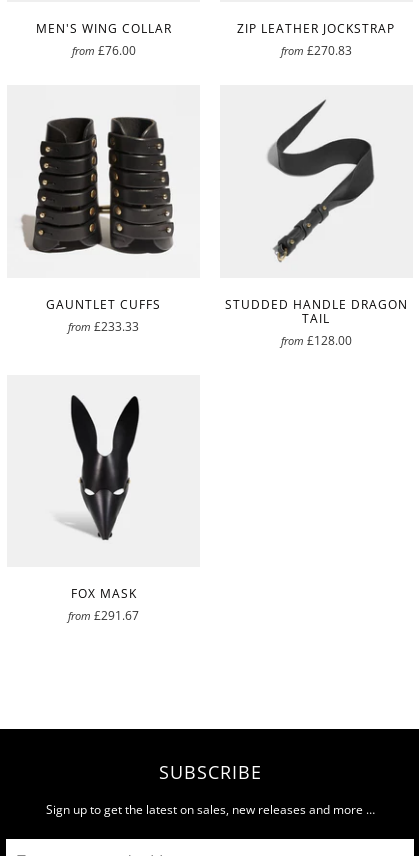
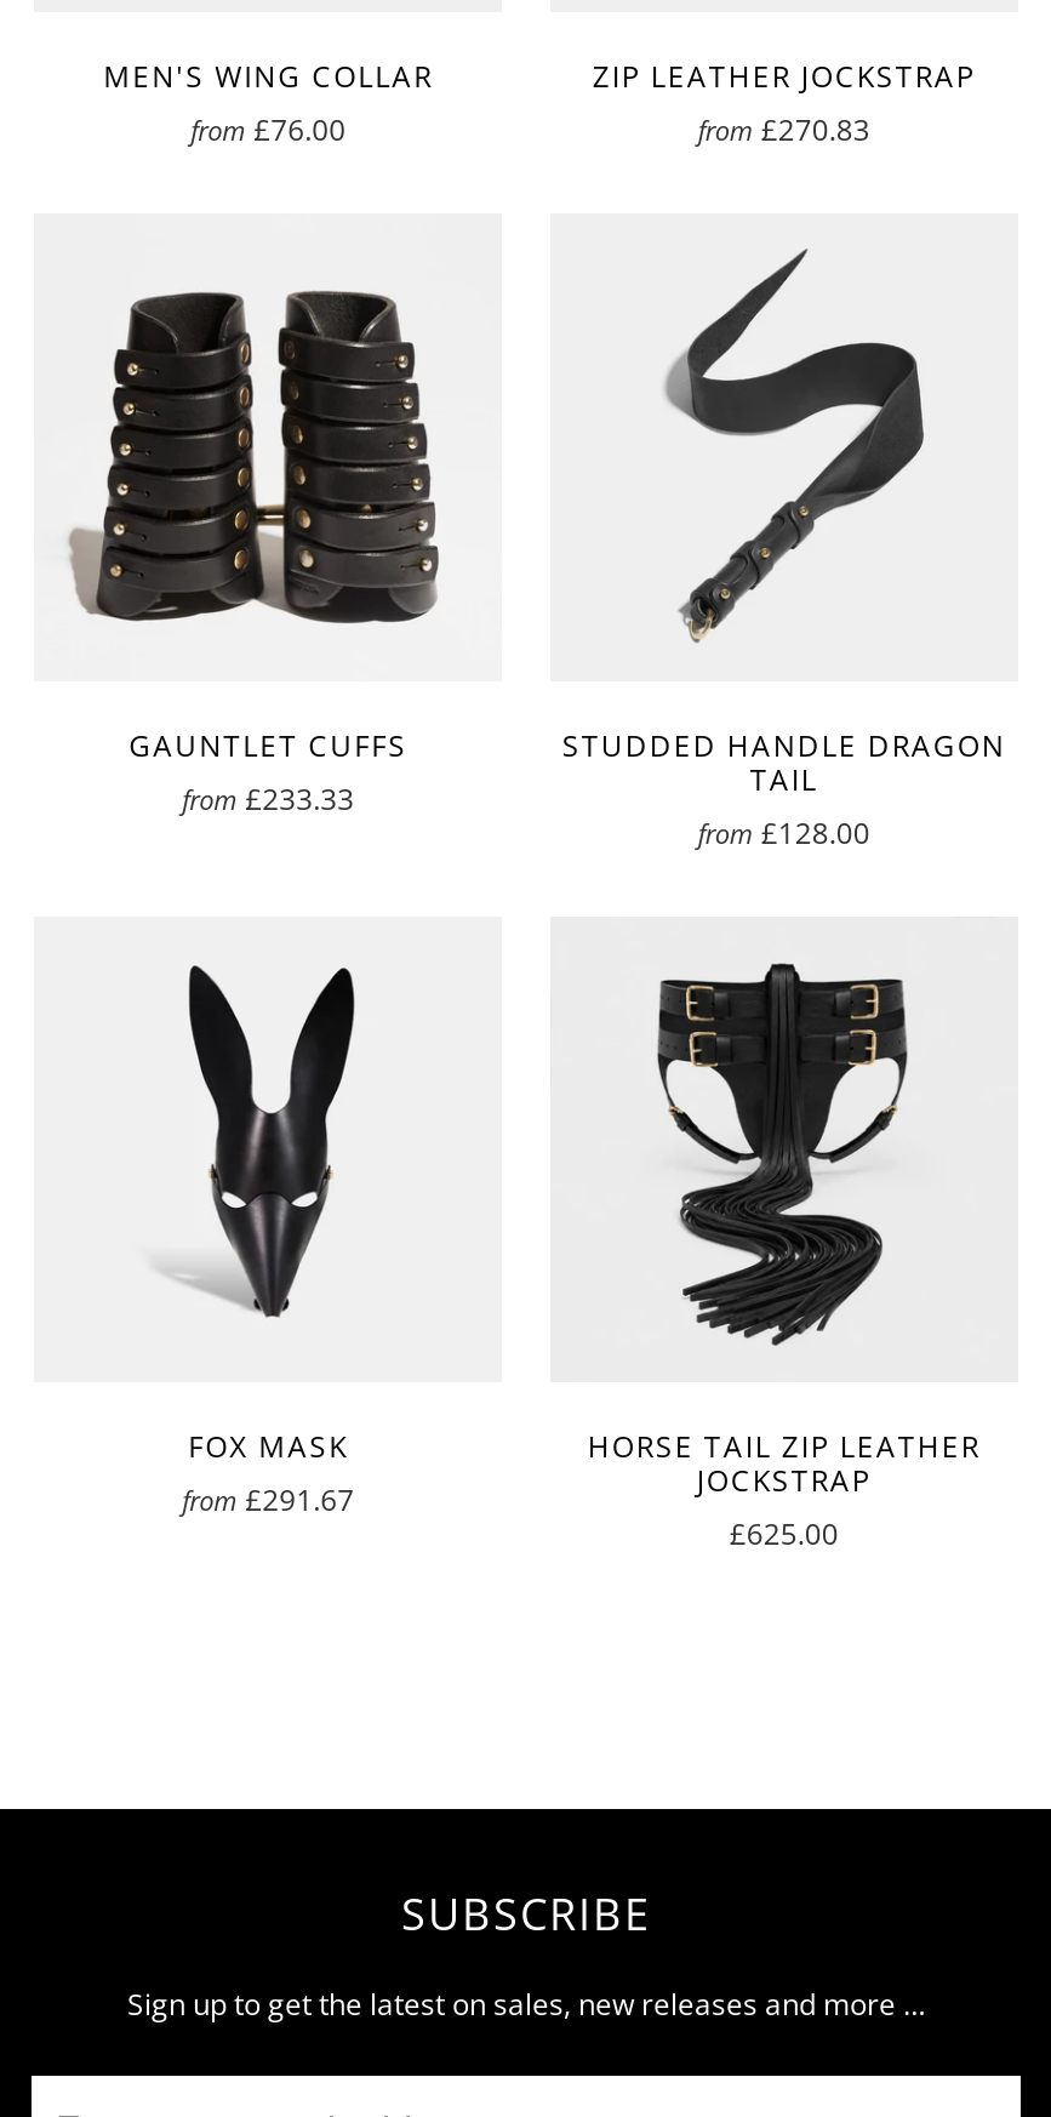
+ [image]
+ HORSE TAIL ZIP LEATHER
+ JOCKSTRAP
+ £625.00
